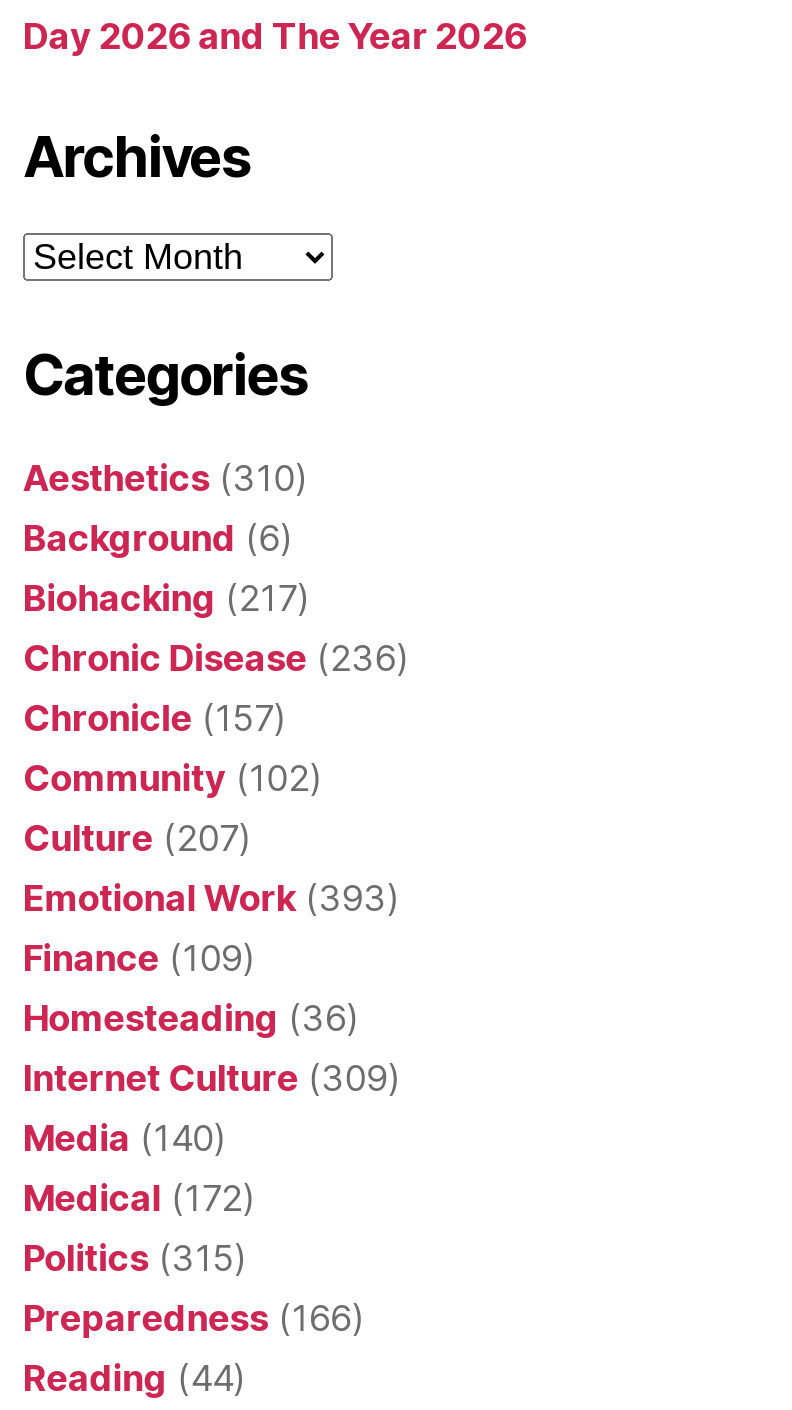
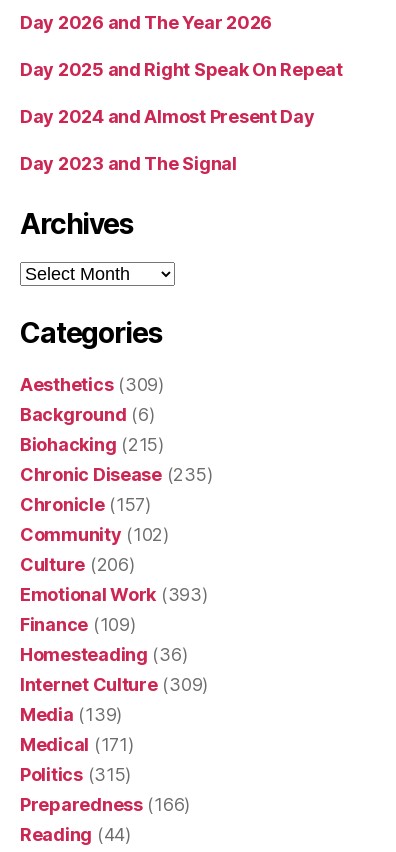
+ Day 2025 and Right Speak On Repeat
+ Day 2024 and Almost Present Day
+ Day 2023 and The Signal

- Aesthetics (310)
+ Aesthetics (309)

- Biohacking (217)
+ Biohacking (215)

- Chronic Disease (236)
+ Chronic Disease (235)

- Culture (207)
+ Culture (206)

- Media (140)
+ Media (139)

- Medical (172)
+ Medical (171)
